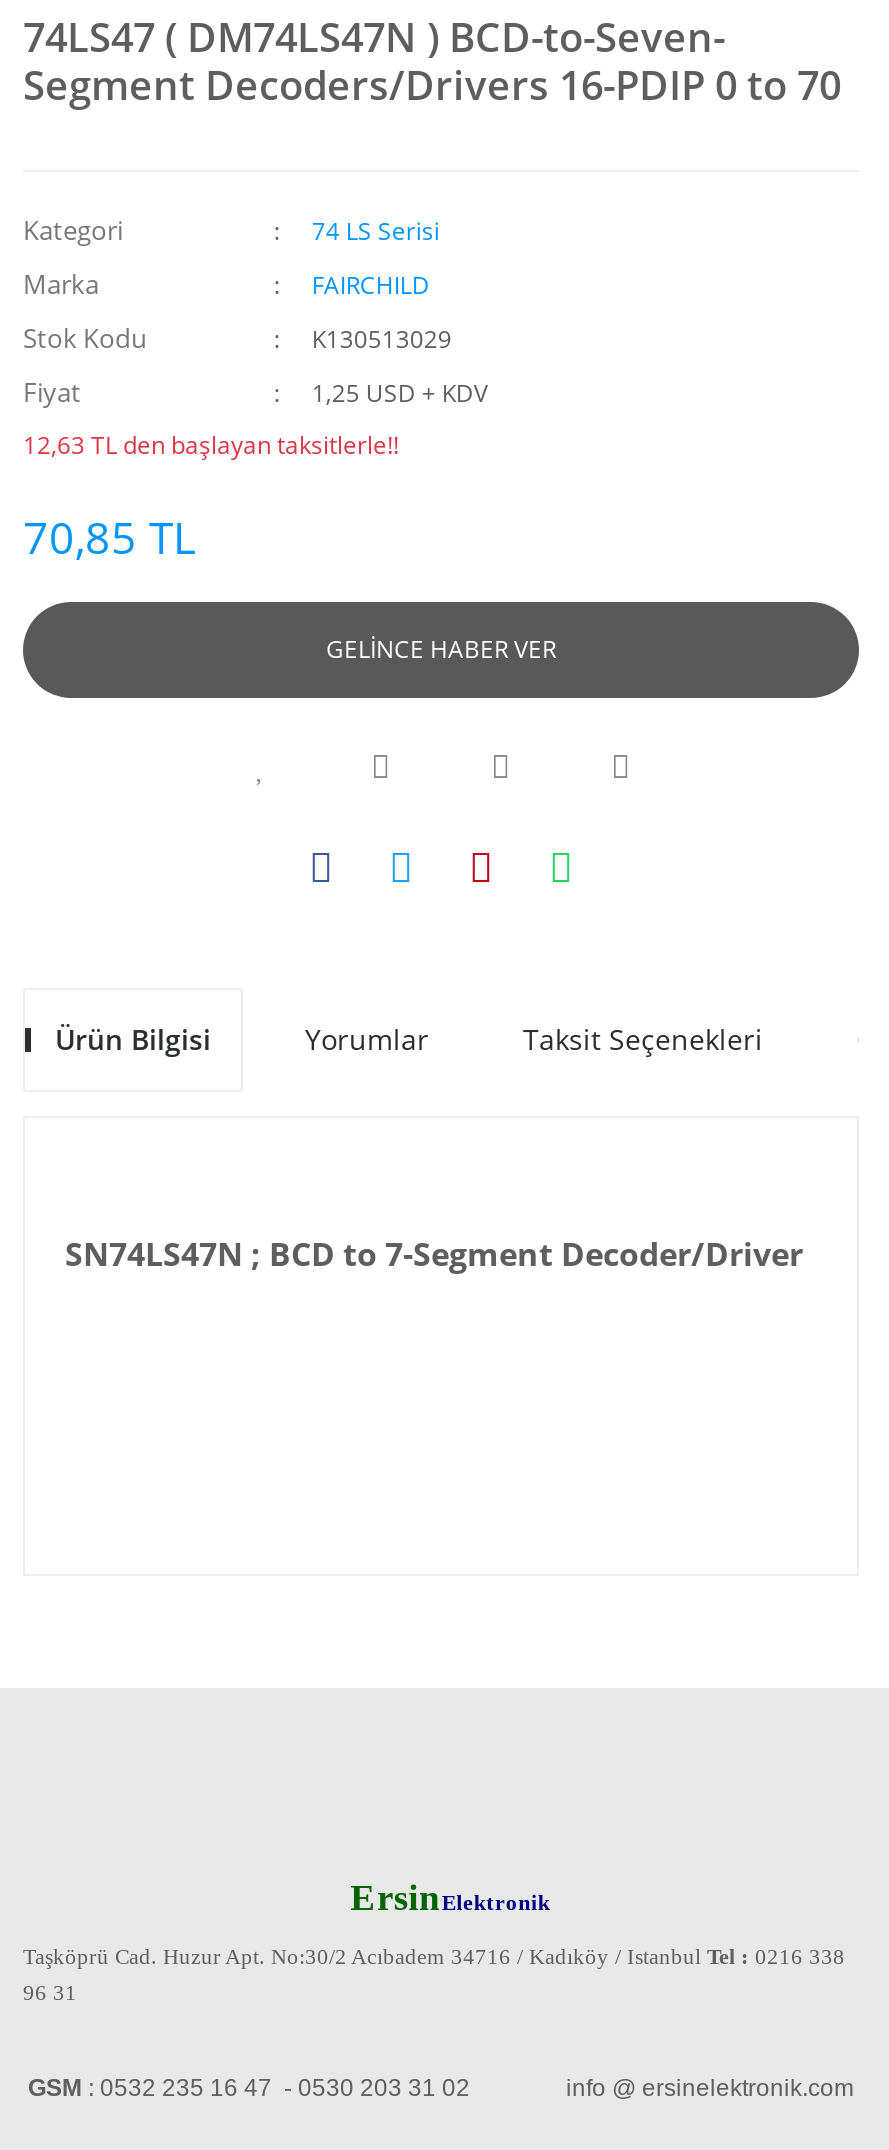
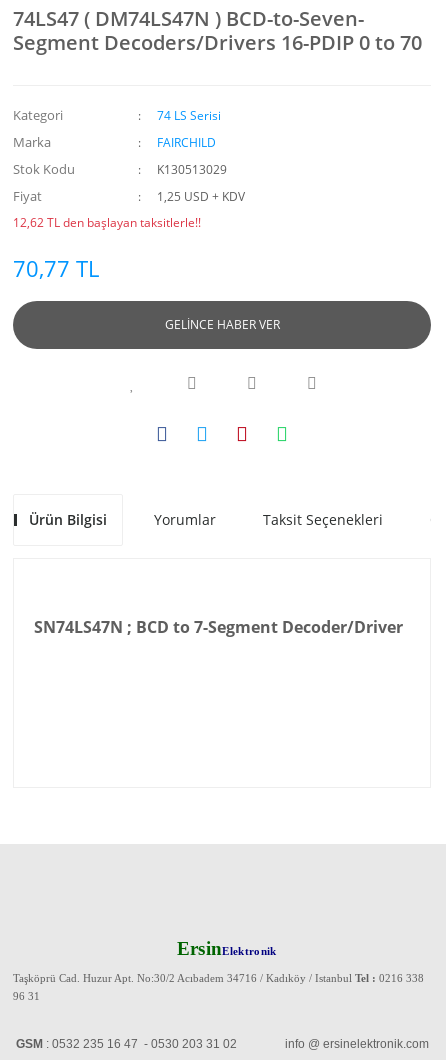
- 12,63 TL den başlayan taksitlerle!!
+ 12,62 TL den başlayan taksitlerle!!

- 70,85 TL
+ 70,77 TL
